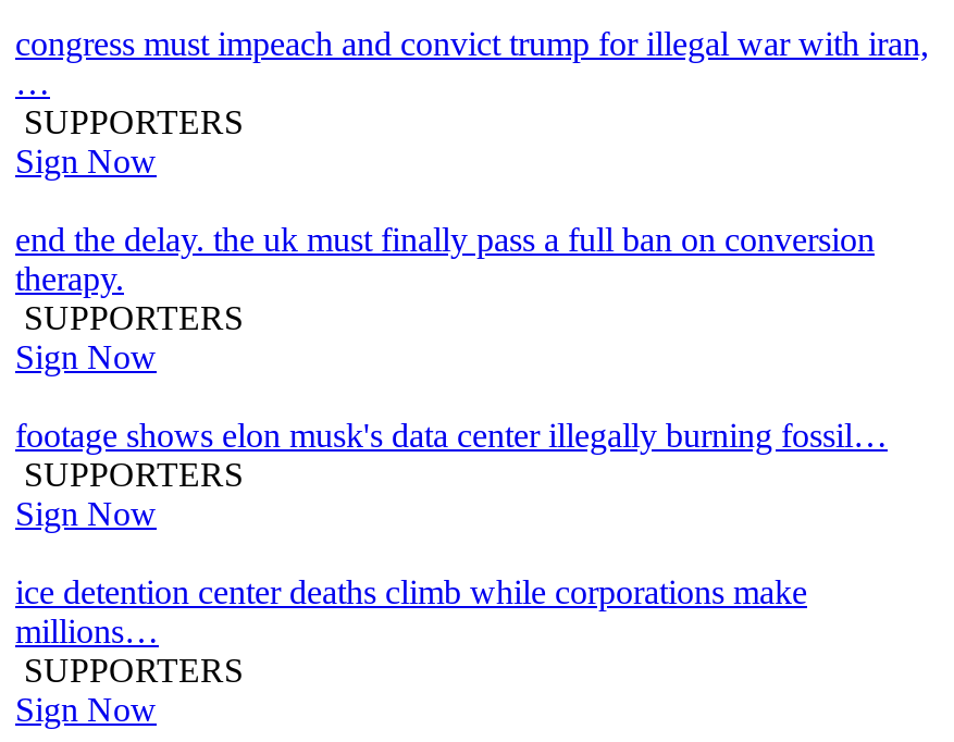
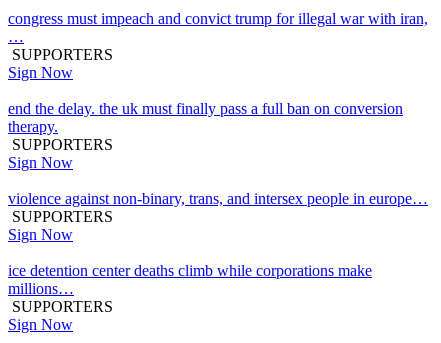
- footage shows elon musk's data center illegally burning fossil…
+ violence against non-binary, trans, and intersex people in europe…
